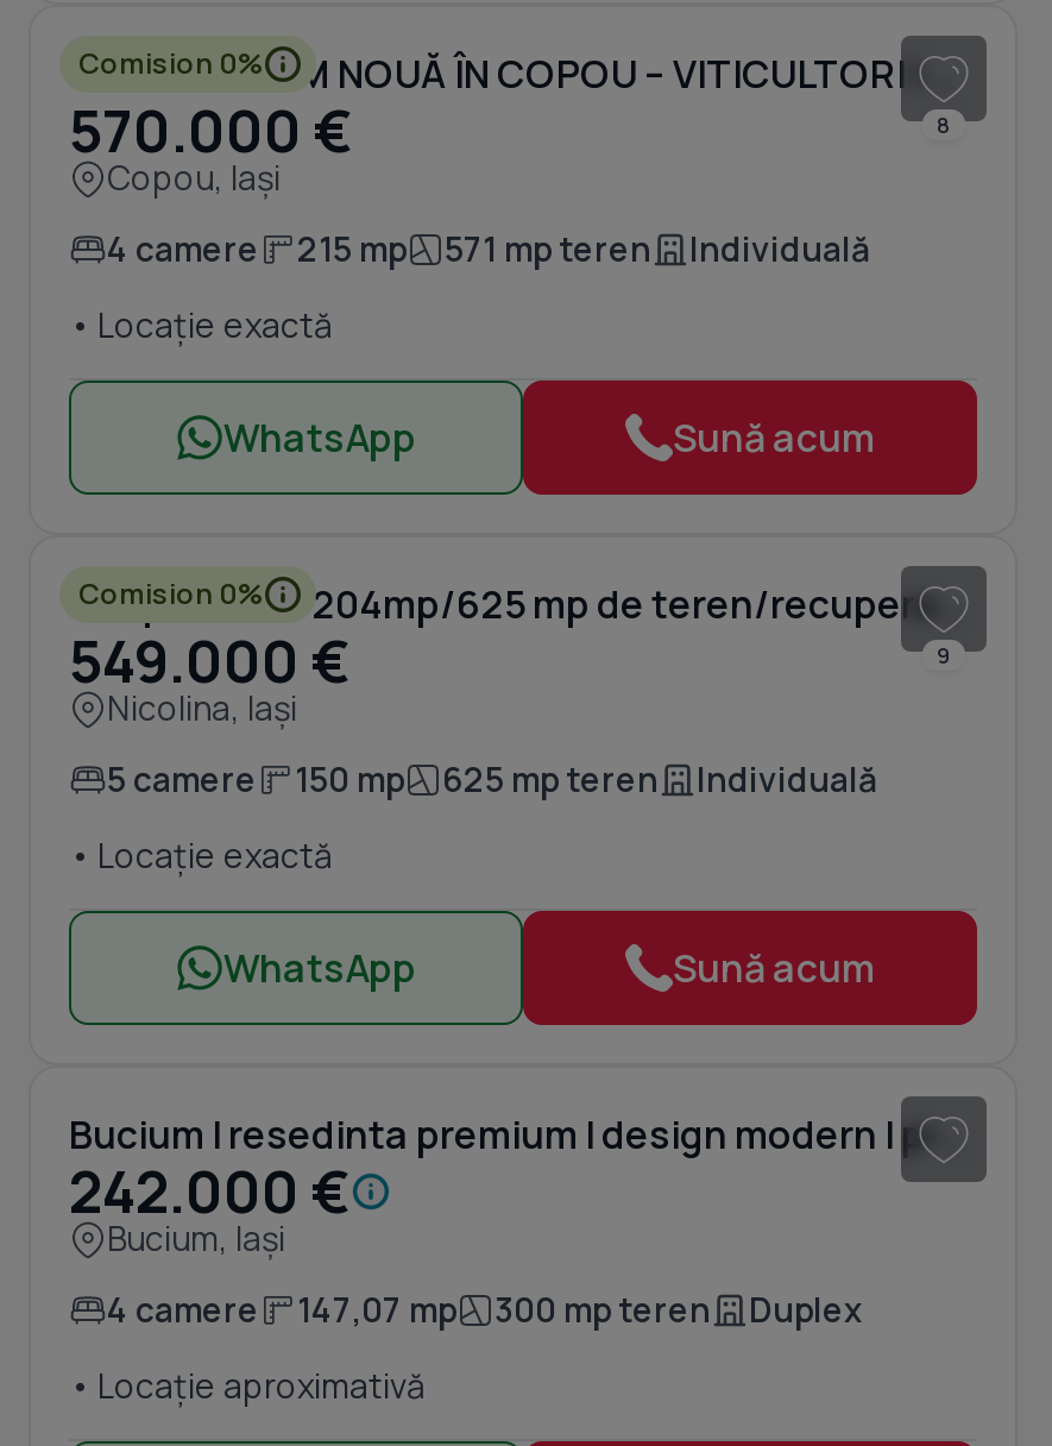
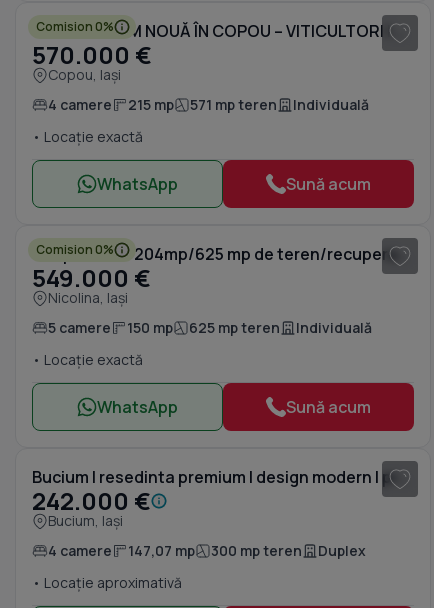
- 8

- 9
